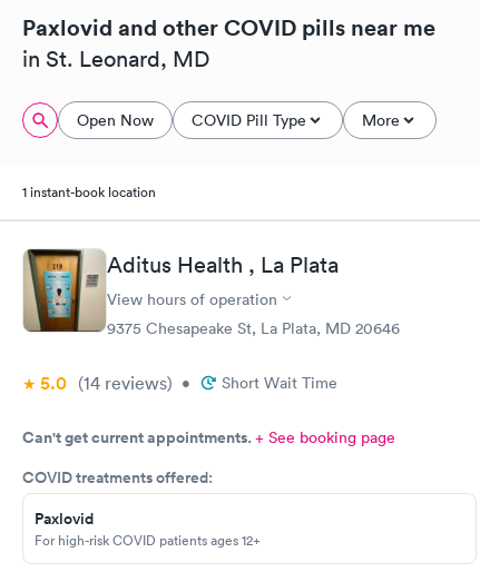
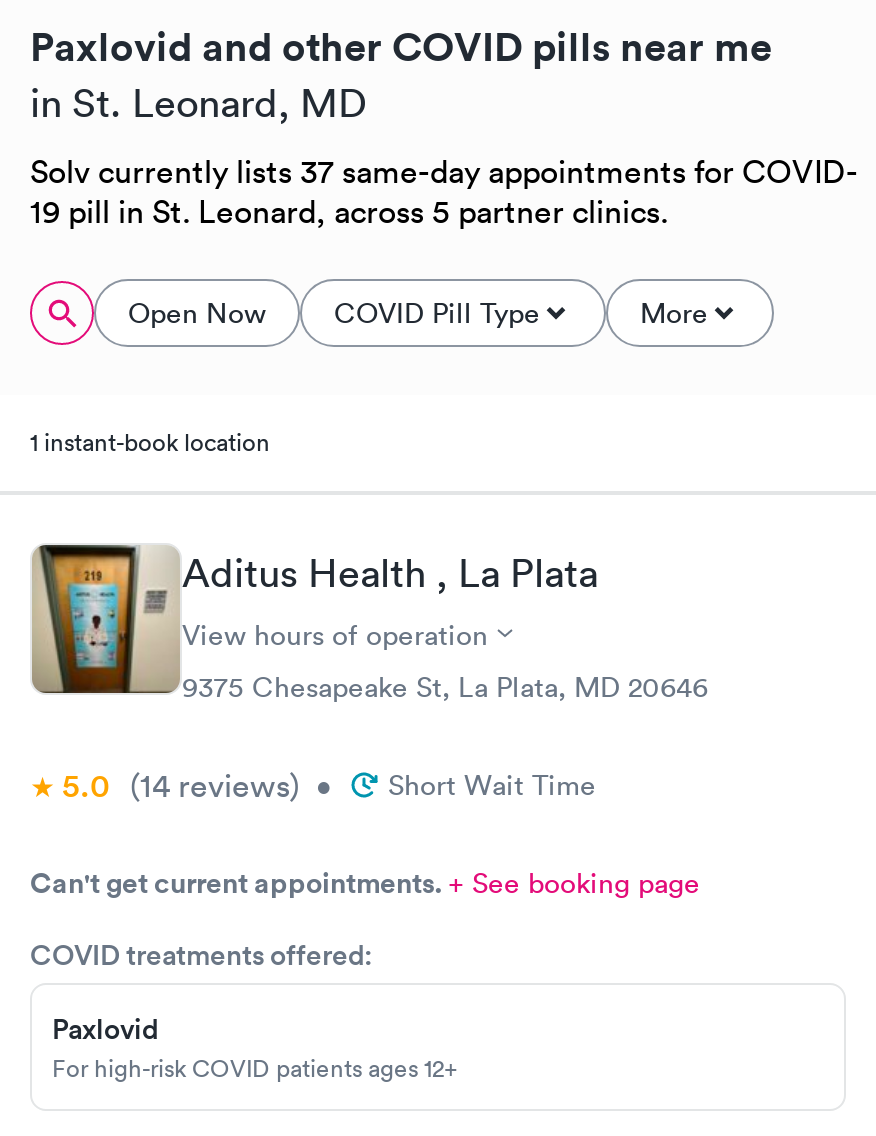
+ Solv currently lists 37 same-day appointments for COVID-
+ 19 pill in St. Leonard, across 5 partner clinics.
